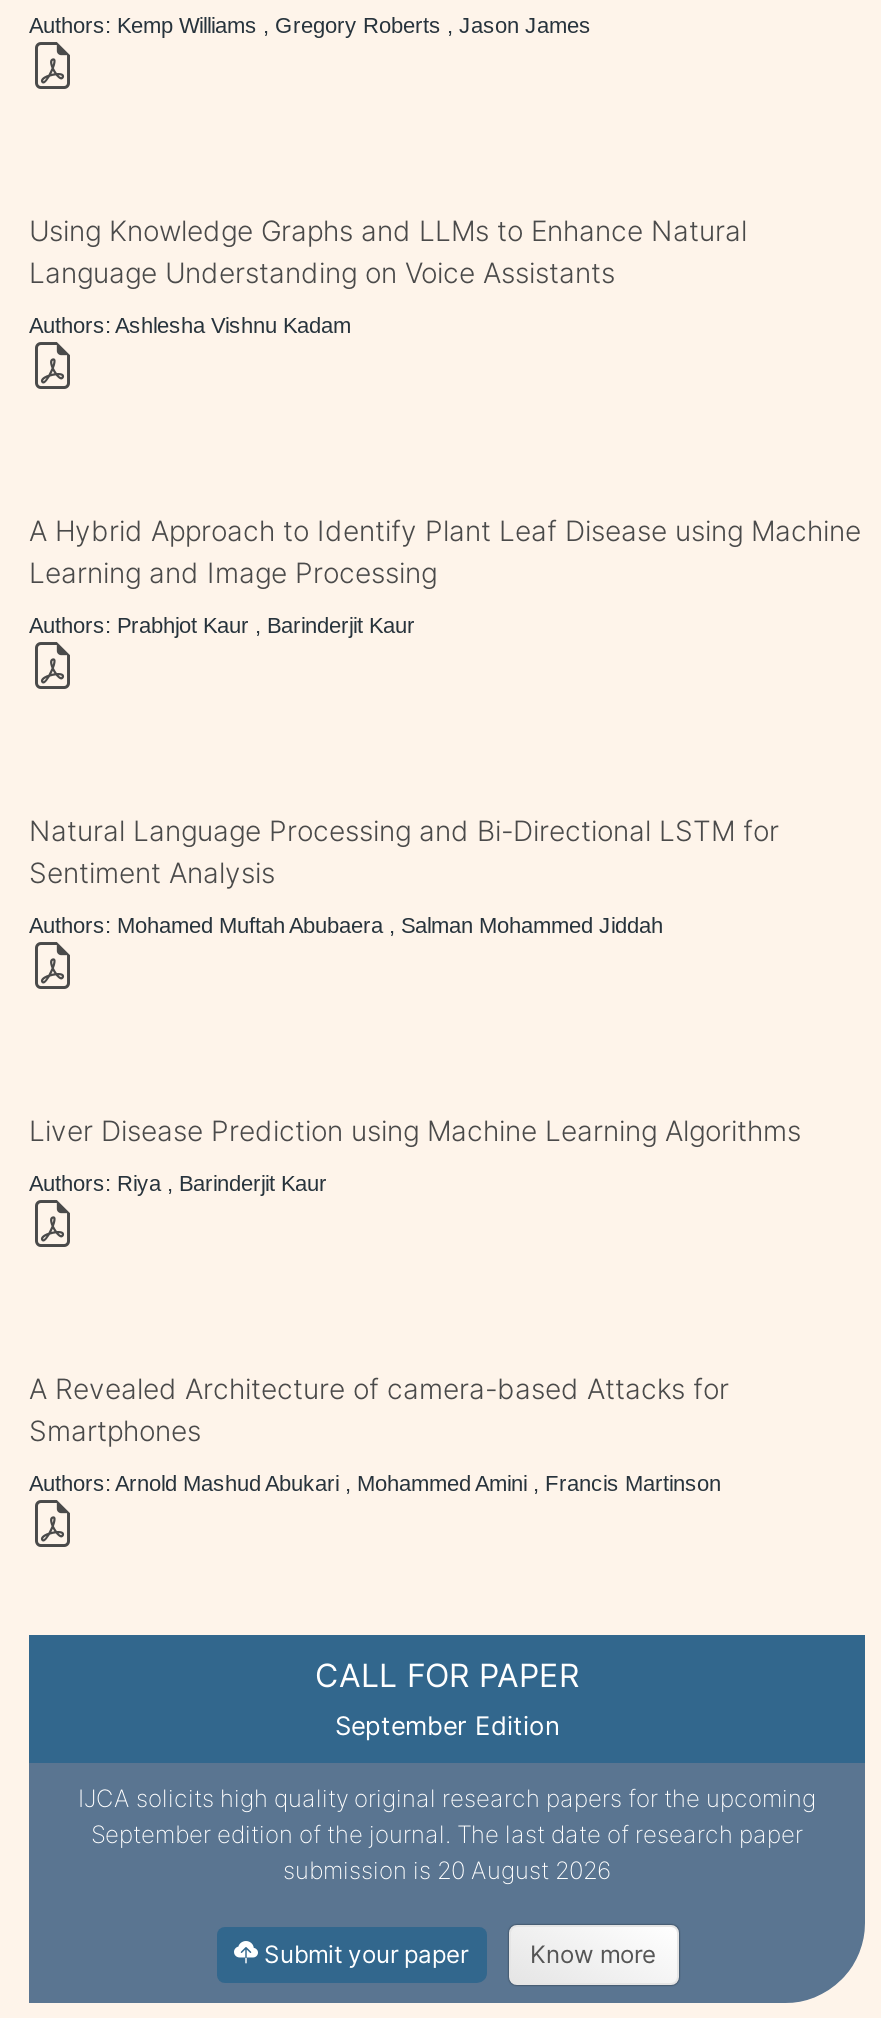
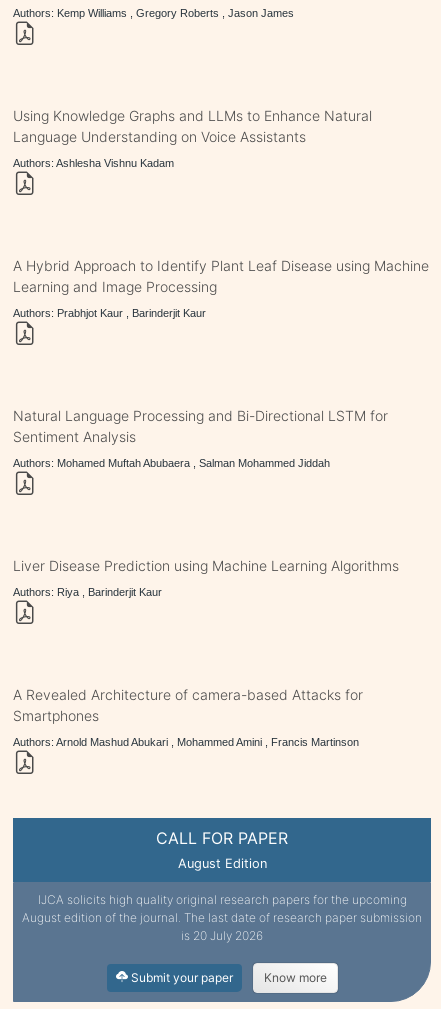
- September Edition
+ August Edition

- September edition of the journal. The last date of research paper
- submission is 20 August 2026
+ August edition of the journal. The last date of research paper submission
+ is 20 July 2026
